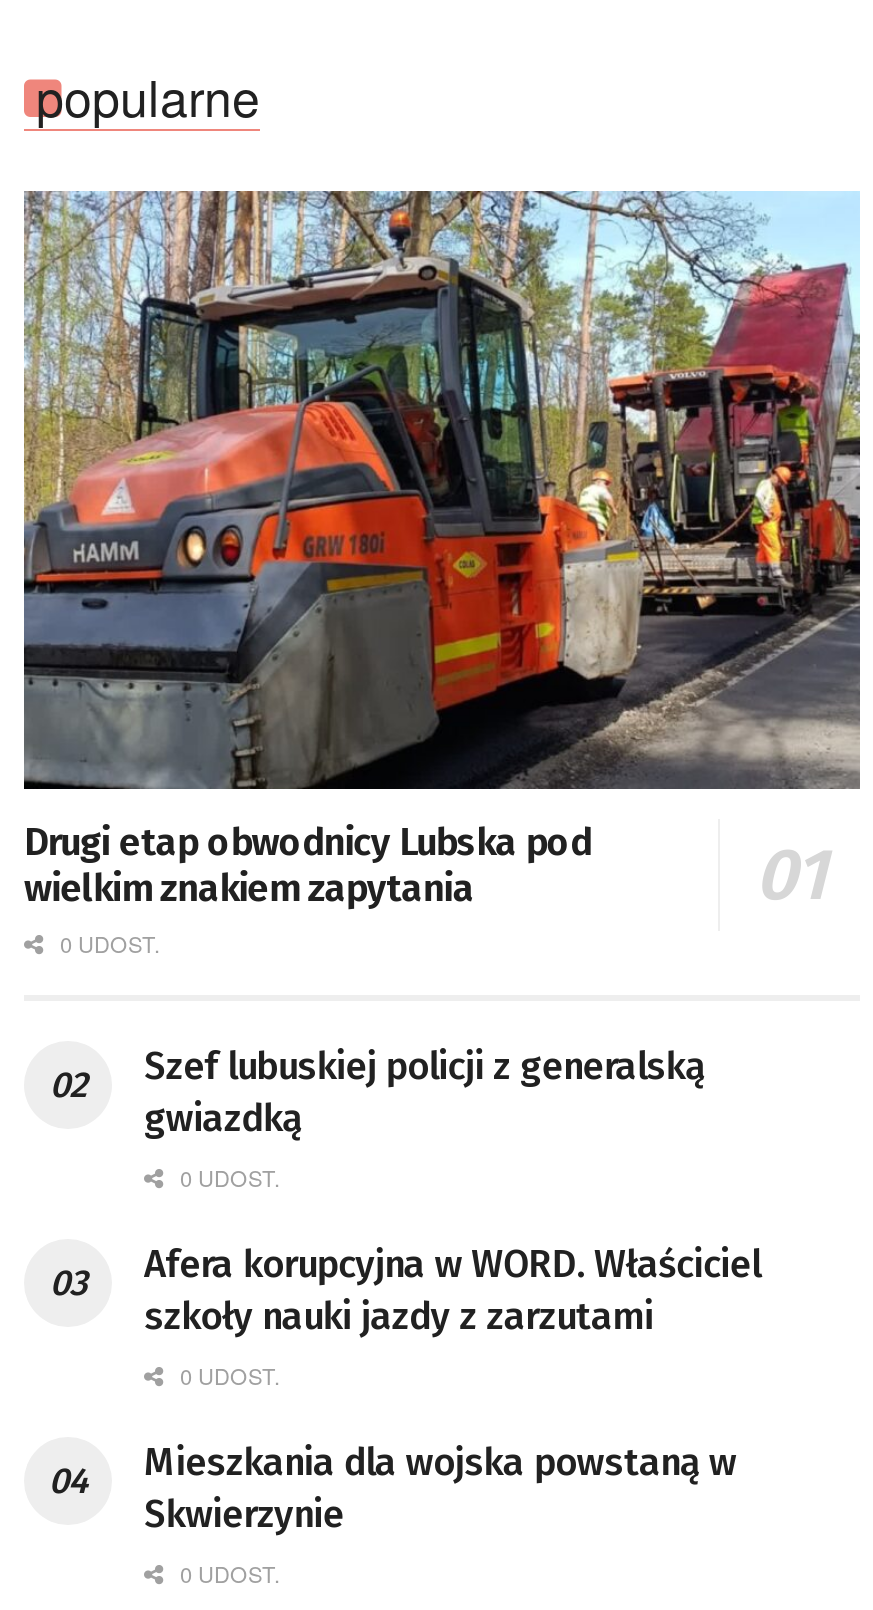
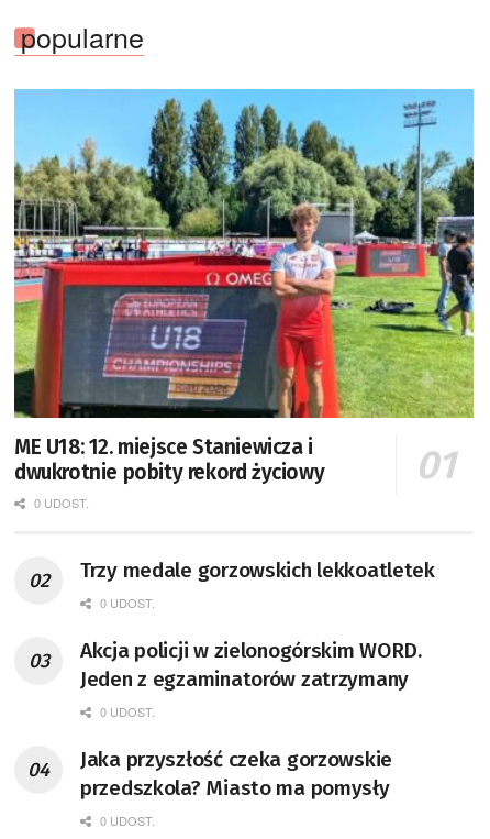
- [image]
- Drugi etap obwodnicy Lubska pod
- wielkim znakiem zapytania
+ [image]
+ ME U18: 12. miejsce Staniewicza i
+ dwukrotnie pobity rekord życiowy

- Szef lubuskiej policji z generalską
- gwiazdką
+ Trzy medale gorzowskich lekkoatletek

- Afera korupcyjna w WORD. Właściciel
- szkoły nauki jazdy z zarzutami
+ Akcja policji w zielonogórskim WORD.
+ Jeden z egzaminatorów zatrzymany

- Mieszkania dla wojska powstaną w
- Skwierzynie
+ Jaka przyszłość czeka gorzowskie
+ przedszkola? Miasto ma pomysły
